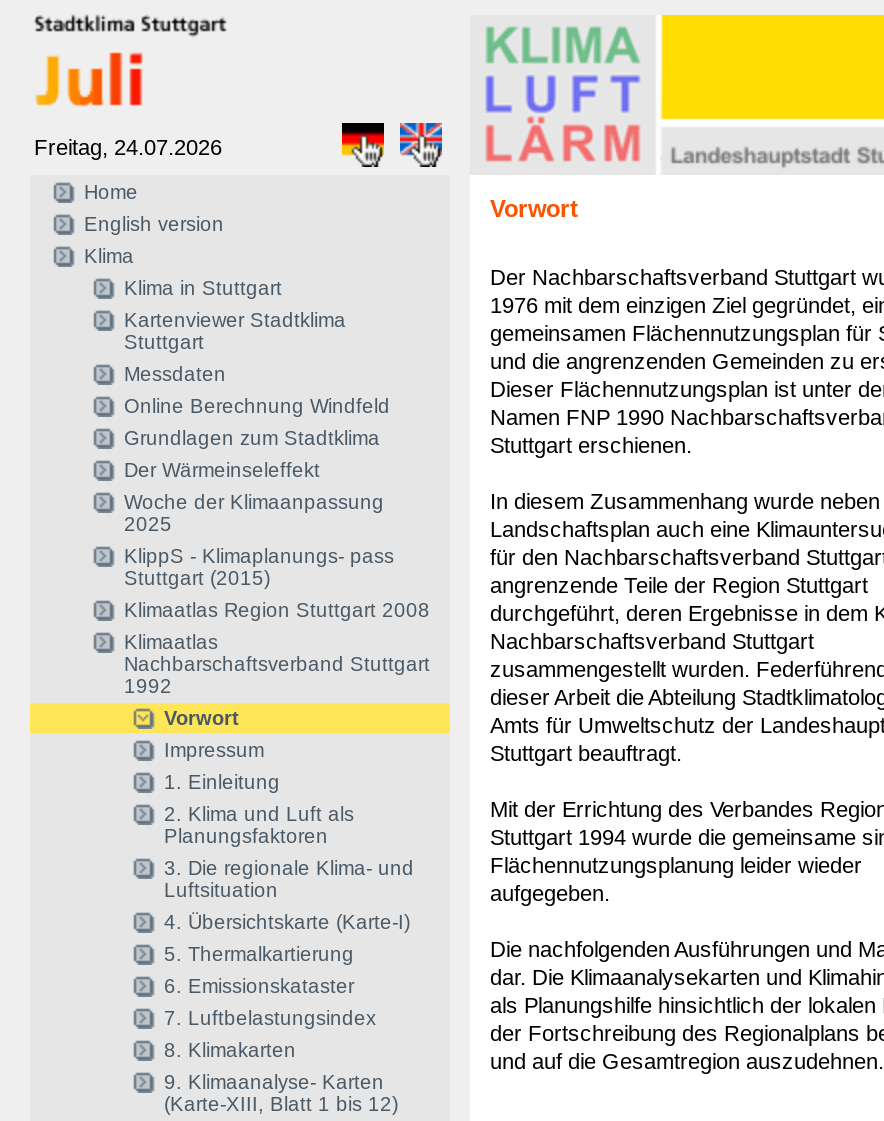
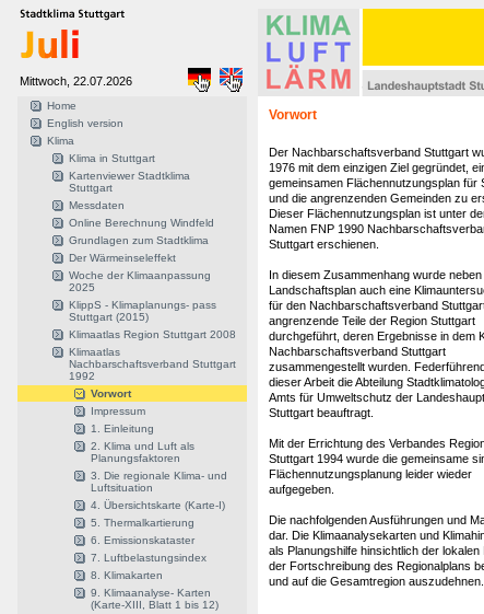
- Freitag, 24.07.2026
+ Mittwoch, 22.07.2026
